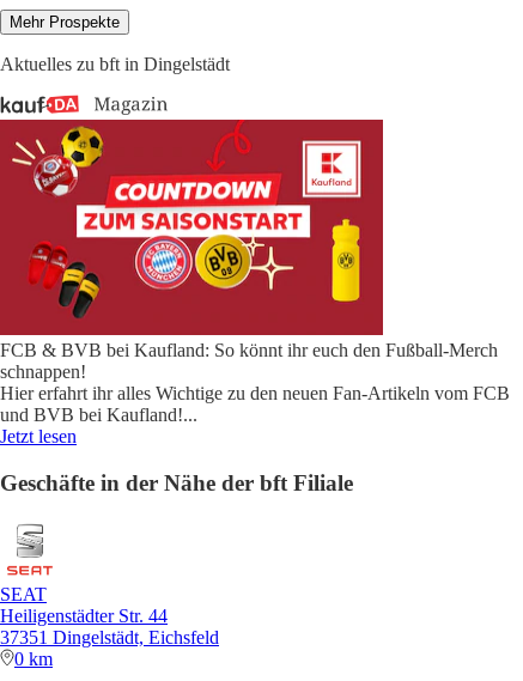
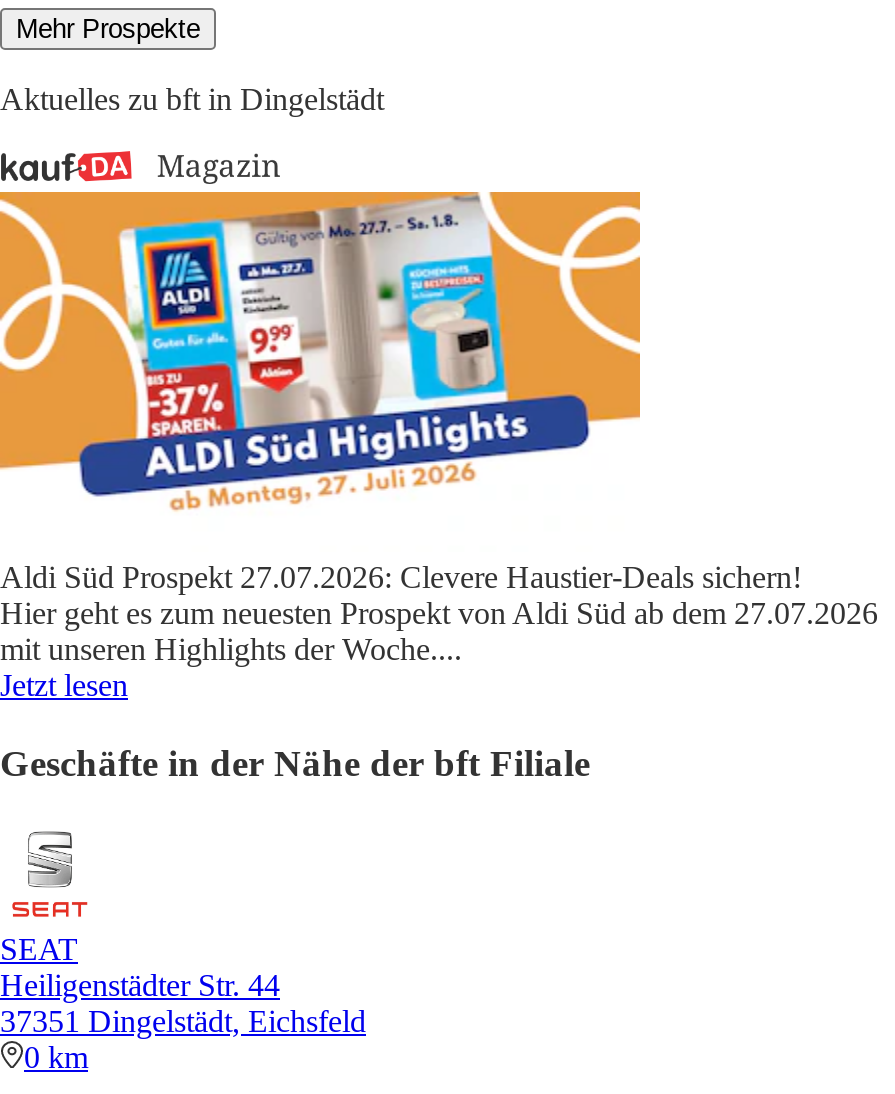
- [image]
- FCB & BVB bei Kaufland: So könnt ihr euch den Fußball-Merch
- schnappen!
- Hier erfahrt ihr alles Wichtige zu den neuen Fan-Artikeln vom FCB
- und BVB bei Kaufland!...
+ [image]
+ Aldi Süd Prospekt 27.07.2026: Clevere Haustier-Deals sichern!
+ Hier geht es zum neuesten Prospekt von Aldi Süd ab dem 27.07.2026
+ mit unseren Highlights der Woche....
